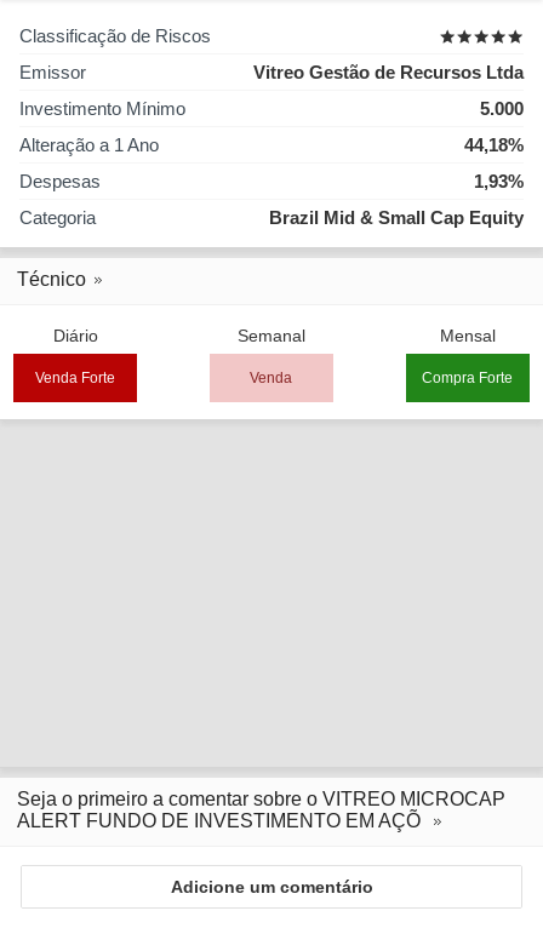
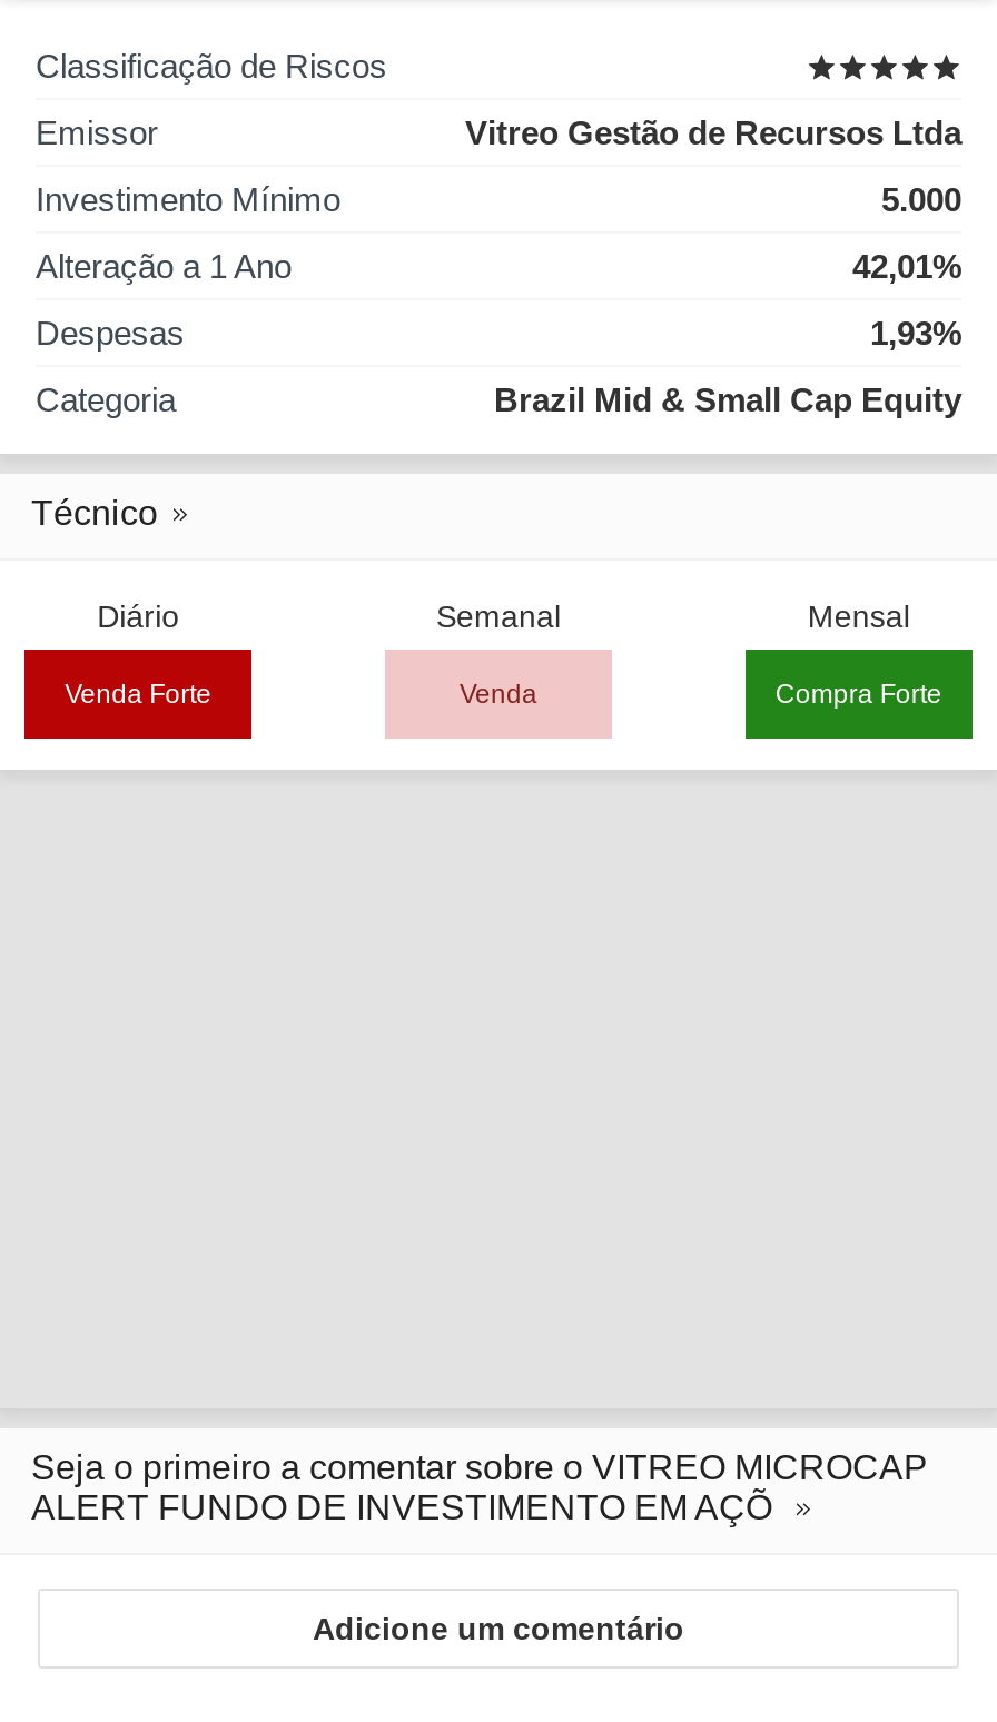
- 44,18%
+ 42,01%
